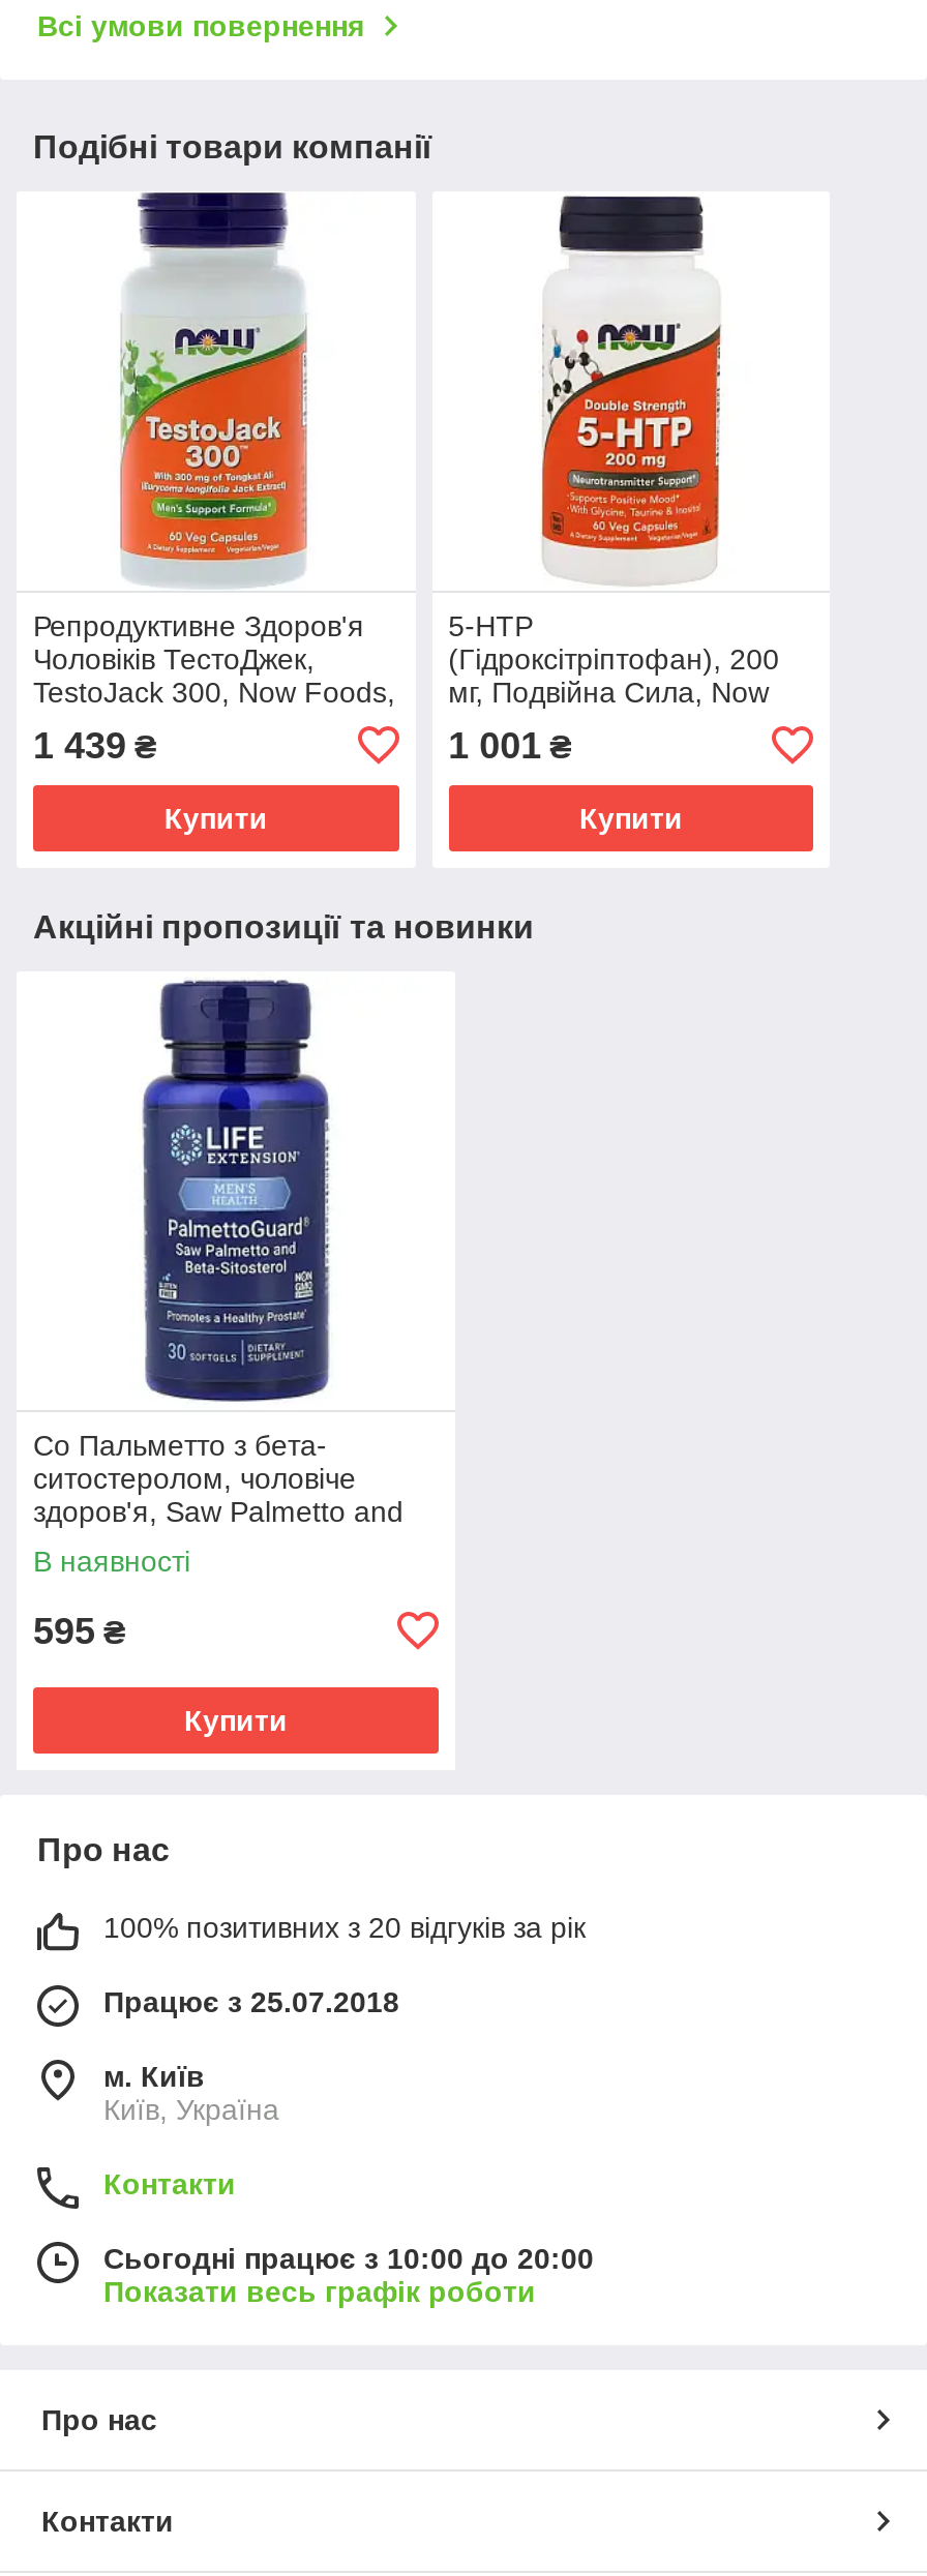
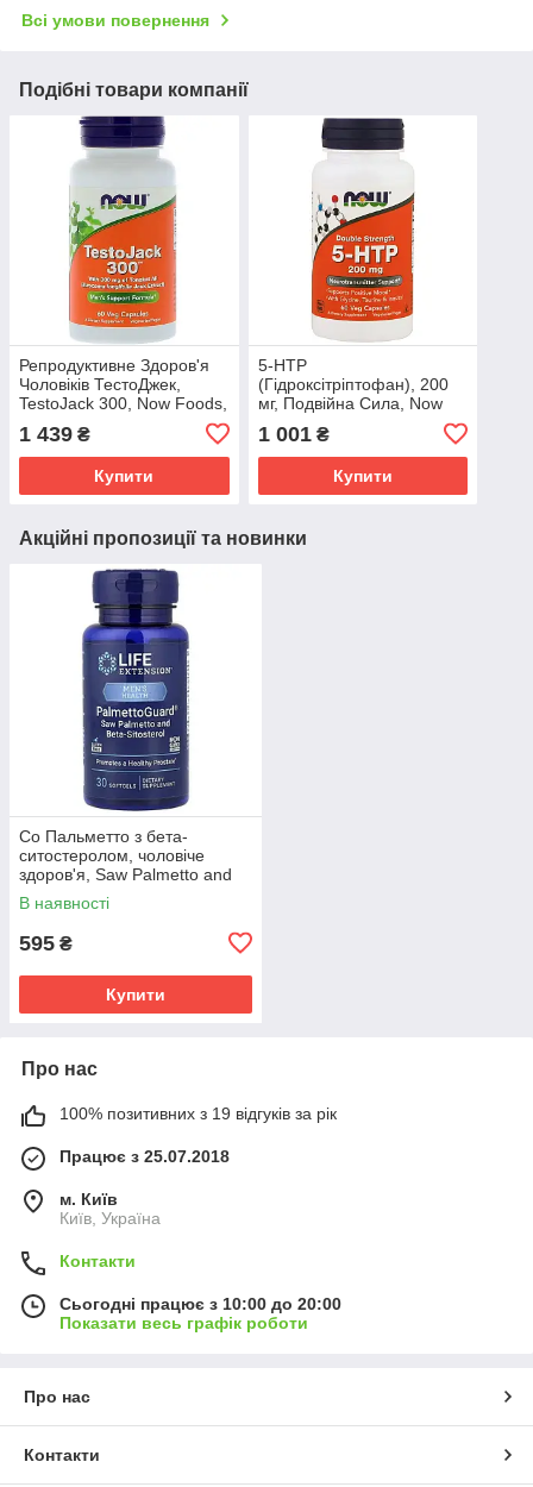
- 100% позитивних з 20 відгуків за рік
+ 100% позитивних з 19 відгуків за рік
